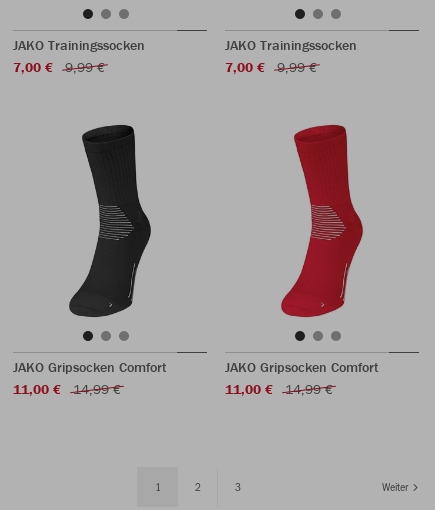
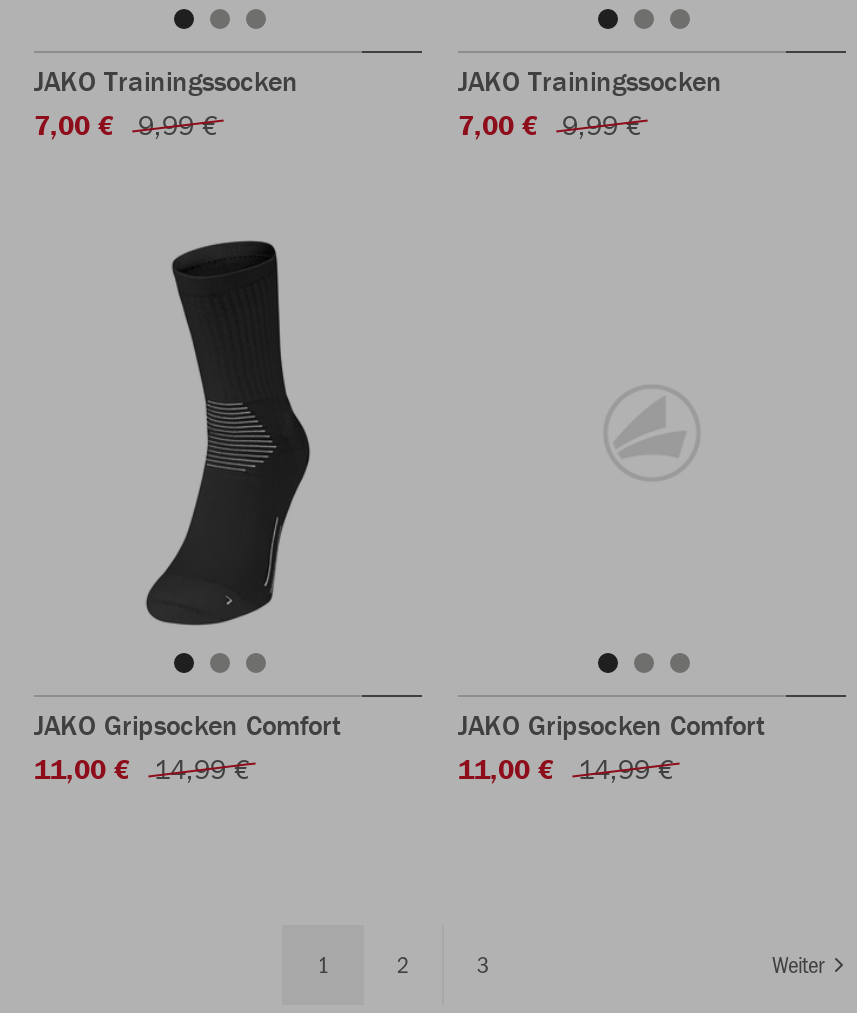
- [image]
